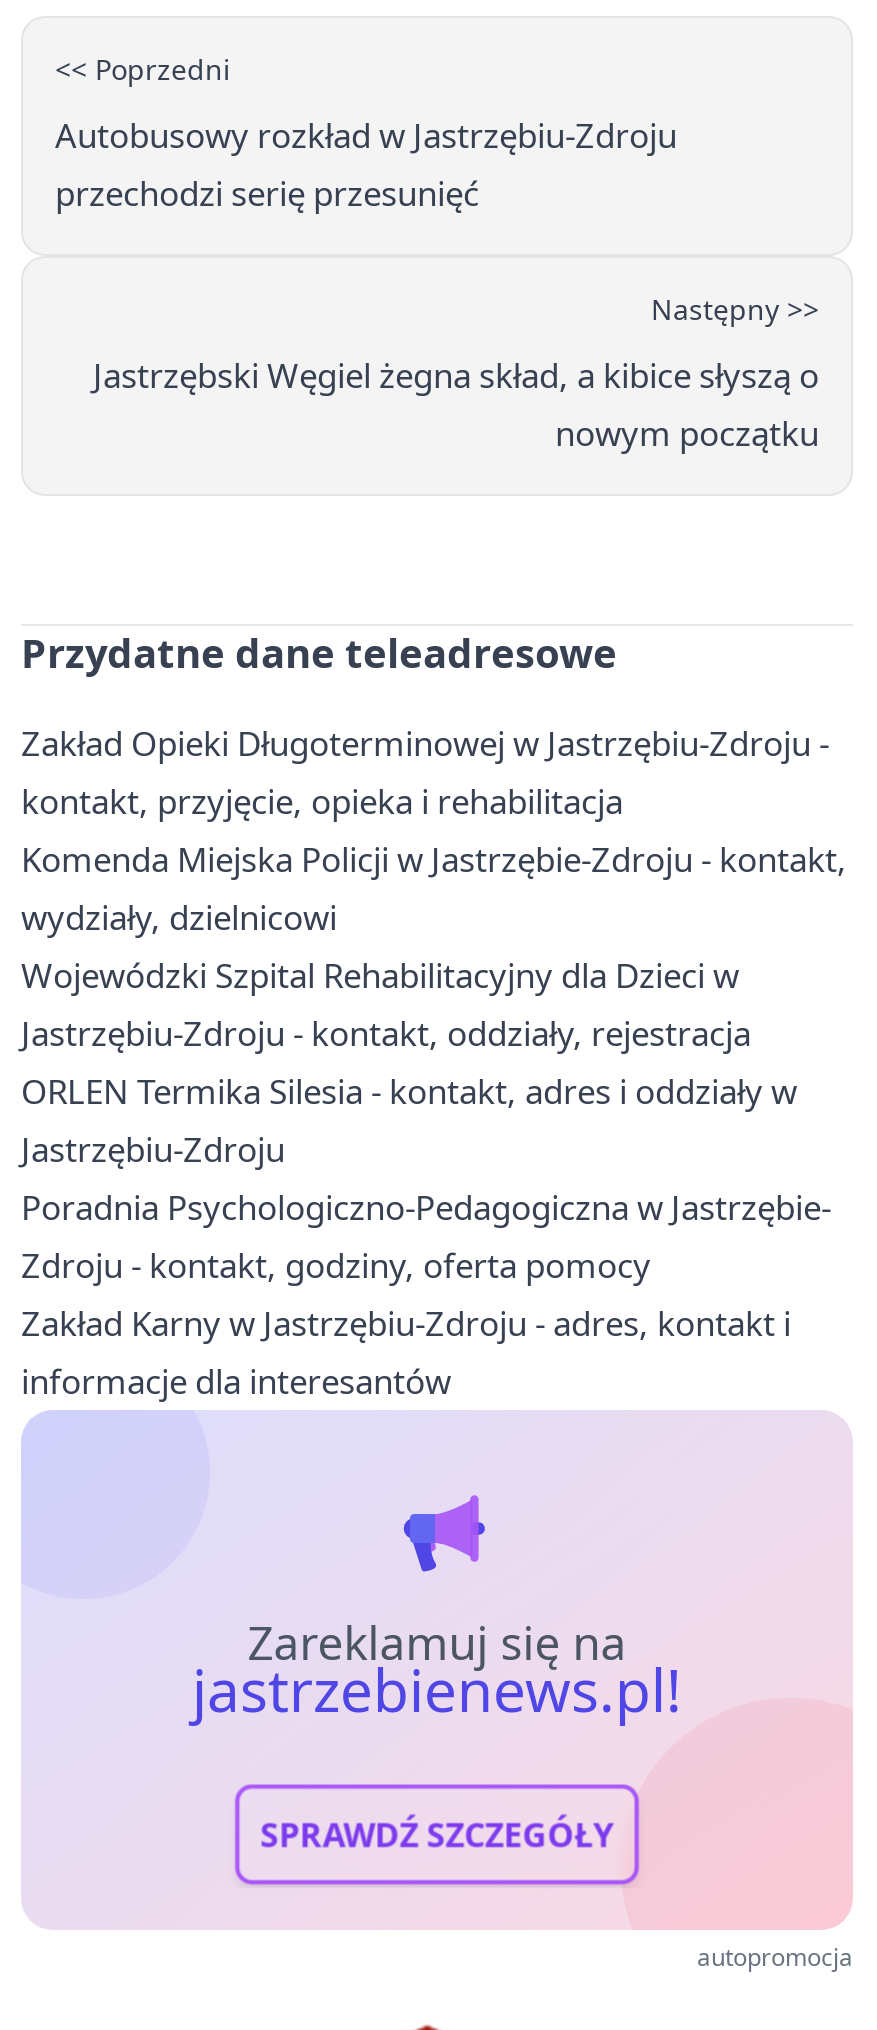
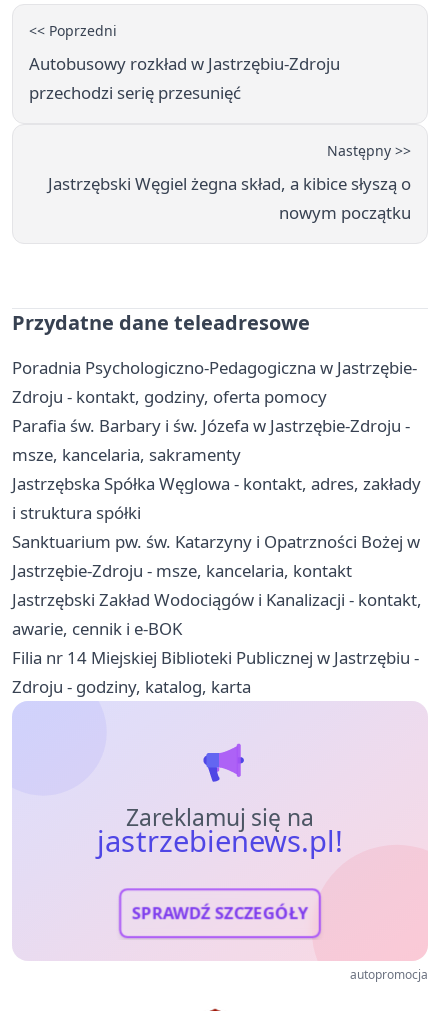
- Zakład Opieki Długoterminowej w Jastrzębiu-Zdroju -
- kontakt, przyjęcie, opieka i rehabilitacja
- Komenda Miejska Policji w Jastrzębie-Zdroju - kontakt,
- wydziały, dzielnicowi
- Wojewódzki Szpital Rehabilitacyjny dla Dzieci w
- Jastrzębiu-Zdroju - kontakt, oddziały, rejestracja
- ORLEN Termika Silesia - kontakt, adres i oddziały w
- Jastrzębiu-Zdroju

moved up: Poradnia Psychologiczno-Pedagogiczna w Jastrzębie- | Zdroju - kontakt, godziny, oferta pomocy

- Zakład Karny w Jastrzębiu-Zdroju - adres, kontakt i
- informacje dla interesantów
+ Parafia św. Barbary i św. Józefa w Jastrzębie-Zdroju -
+ msze, kancelaria, sakramenty
+ Jastrzębska Spółka Węglowa - kontakt, adres, zakłady
+ i struktura spółki
+ Sanktuarium pw. św. Katarzyny i Opatrzności Bożej w
+ Jastrzębie-Zdroju - msze, kancelaria, kontakt
+ Jastrzębski Zakład Wodociągów i Kanalizacji - kontakt,
+ awarie, cennik i e-BOK
+ Filia nr 14 Miejskiej Biblioteki Publicznej w Jastrzębiu -
+ Zdroju - godziny, katalog, karta
